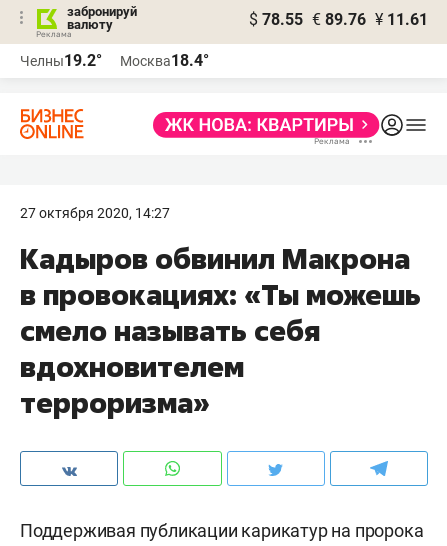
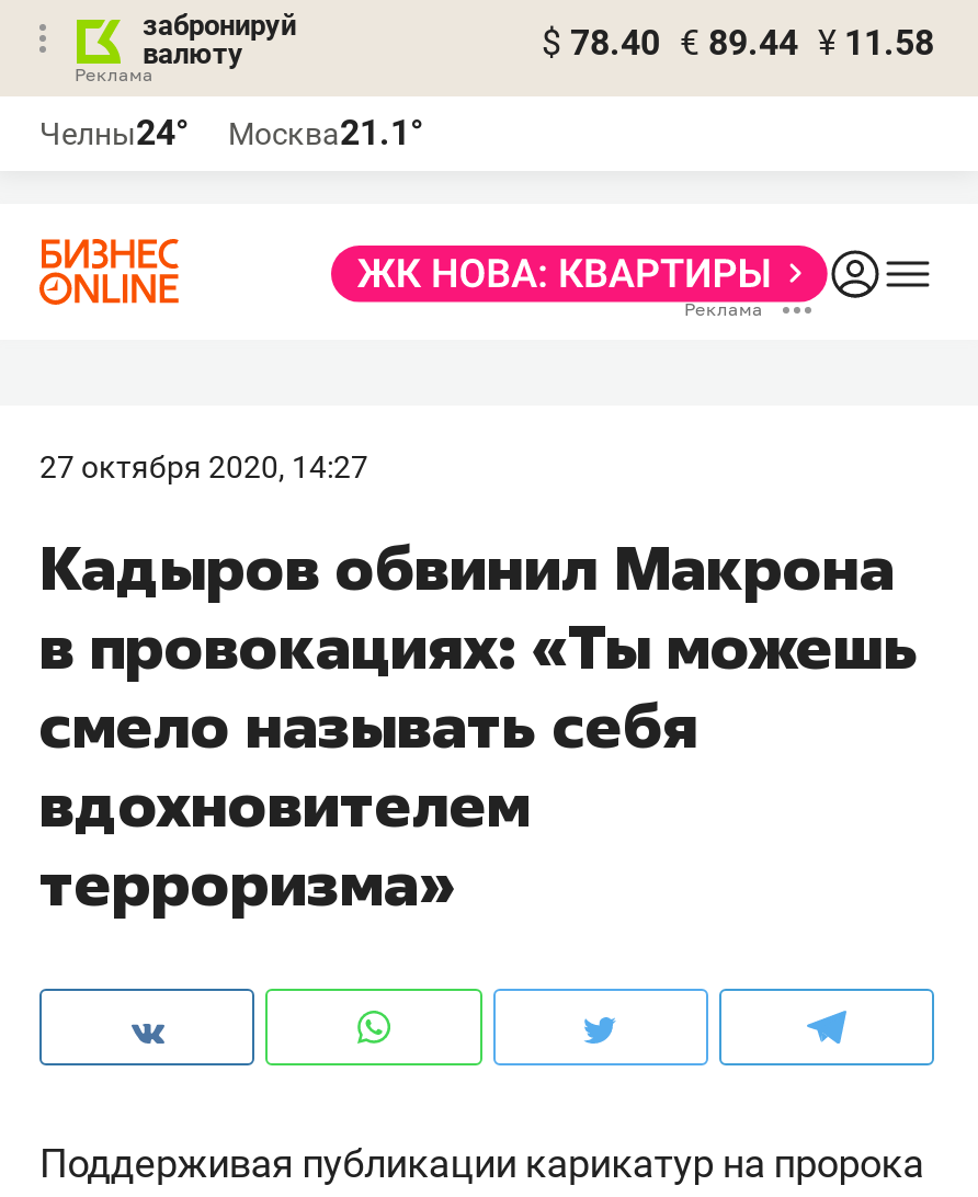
- $ 78.55 € 89.76 ¥ 11.61
+ $ 78.40 € 89.44 ¥ 11.58

- Челны19.2°
+ Челны24°

- Москва18.4°
+ Москва21.1°
